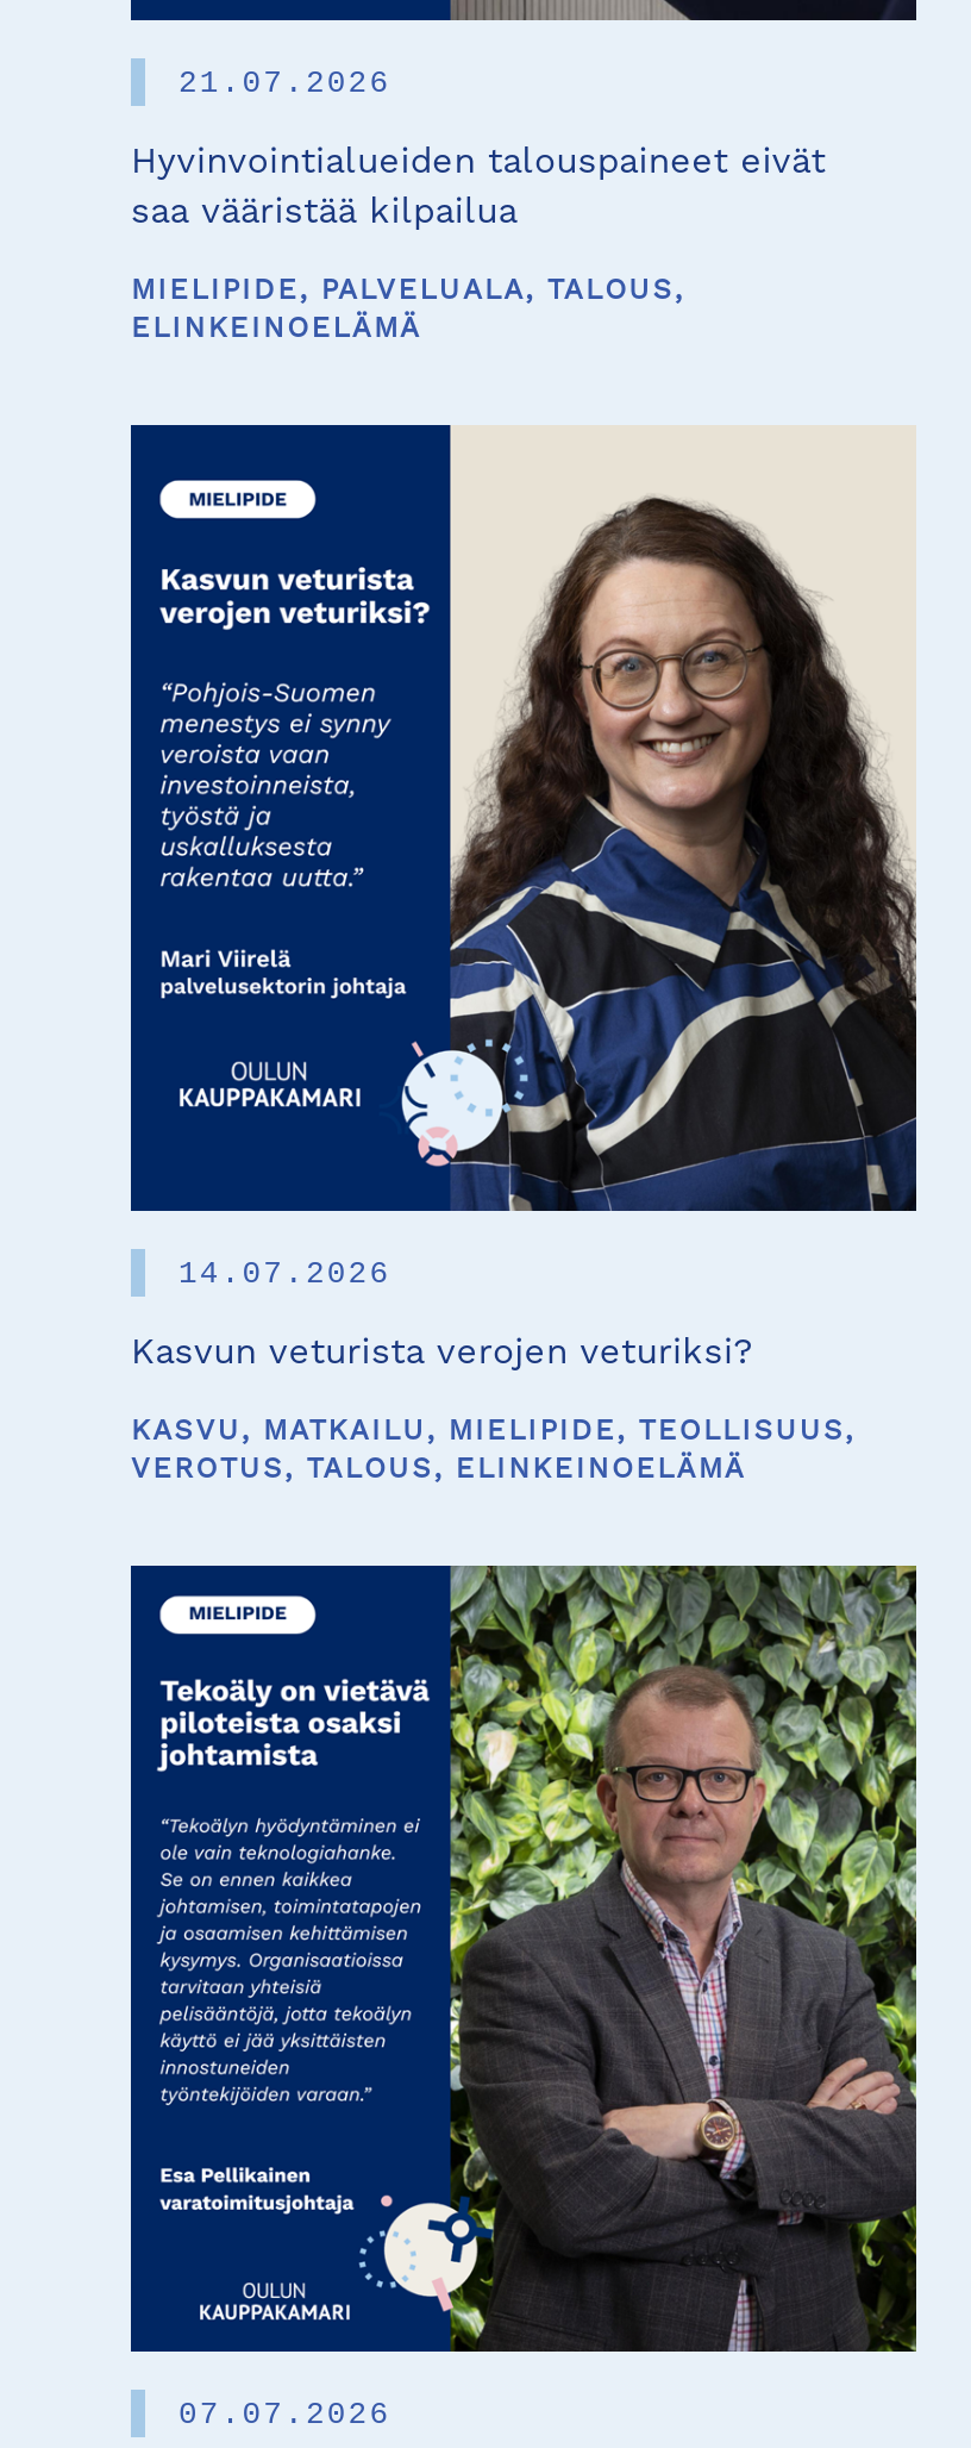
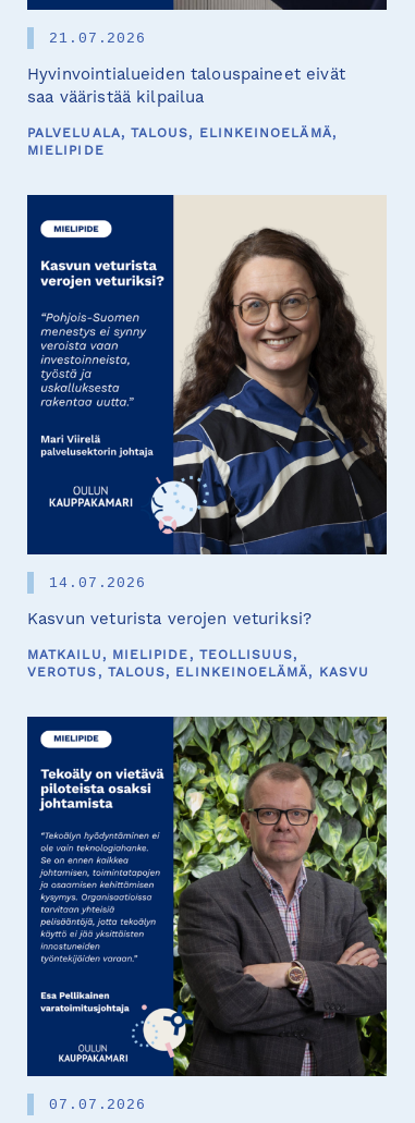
- MIELIPIDE, PALVELUALA, TALOUS,
- ELINKEINOELÄMÄ
+ PALVELUALA, TALOUS, ELINKEINOELÄMÄ,
+ MIELIPIDE

- KASVU, MATKAILU, MIELIPIDE, TEOLLISUUS,
- VEROTUS, TALOUS, ELINKEINOELÄMÄ
+ MATKAILU, MIELIPIDE, TEOLLISUUS,
+ VEROTUS, TALOUS, ELINKEINOELÄMÄ, KASVU
